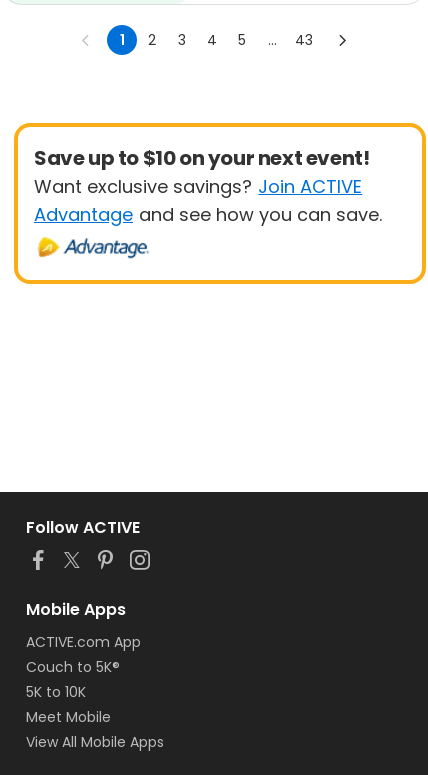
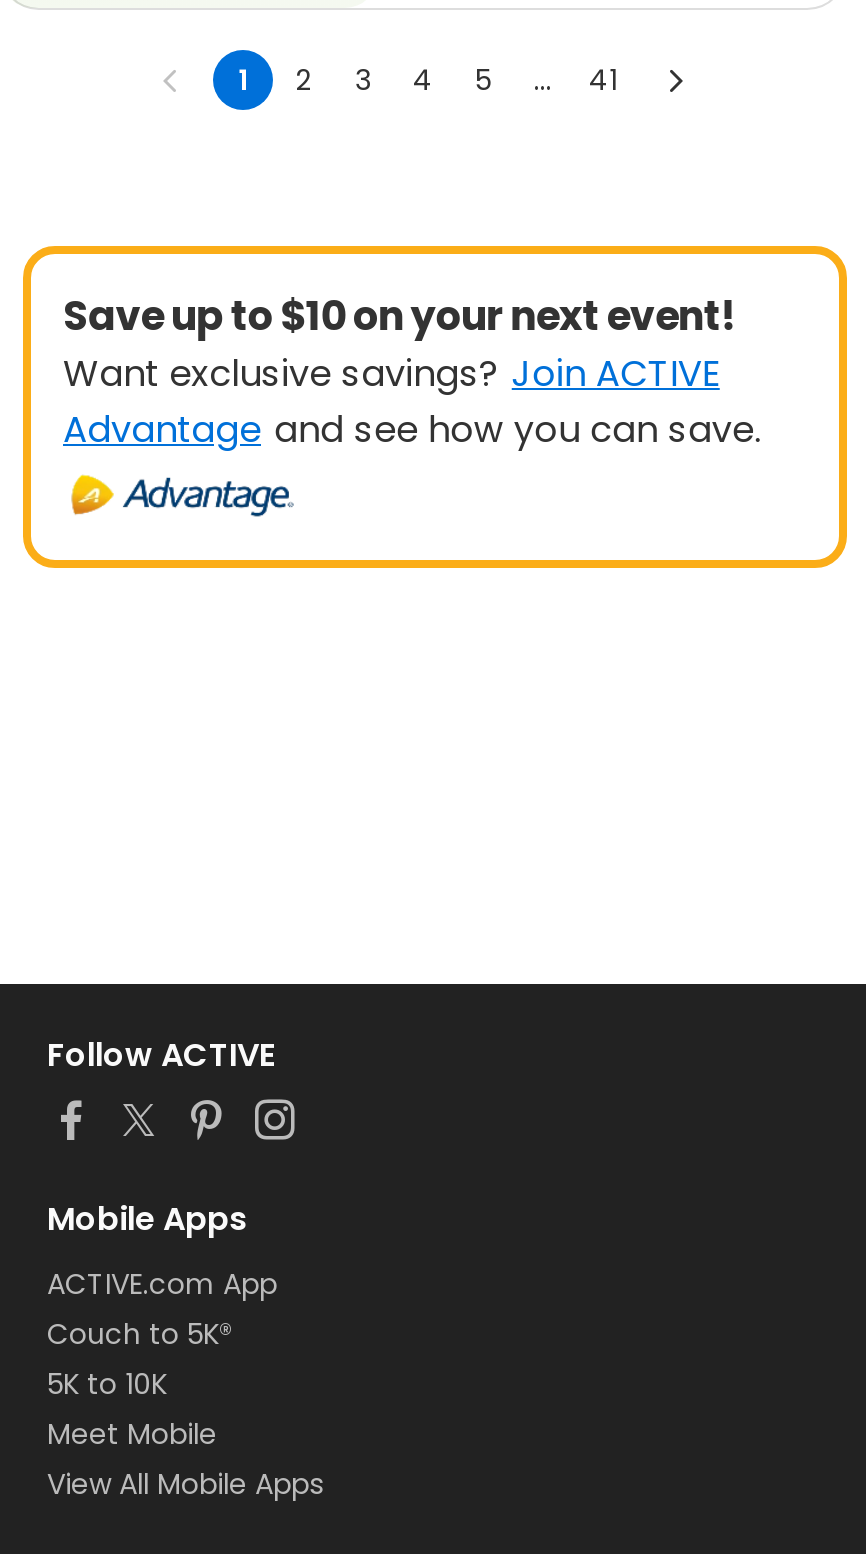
- 43
+ 41
